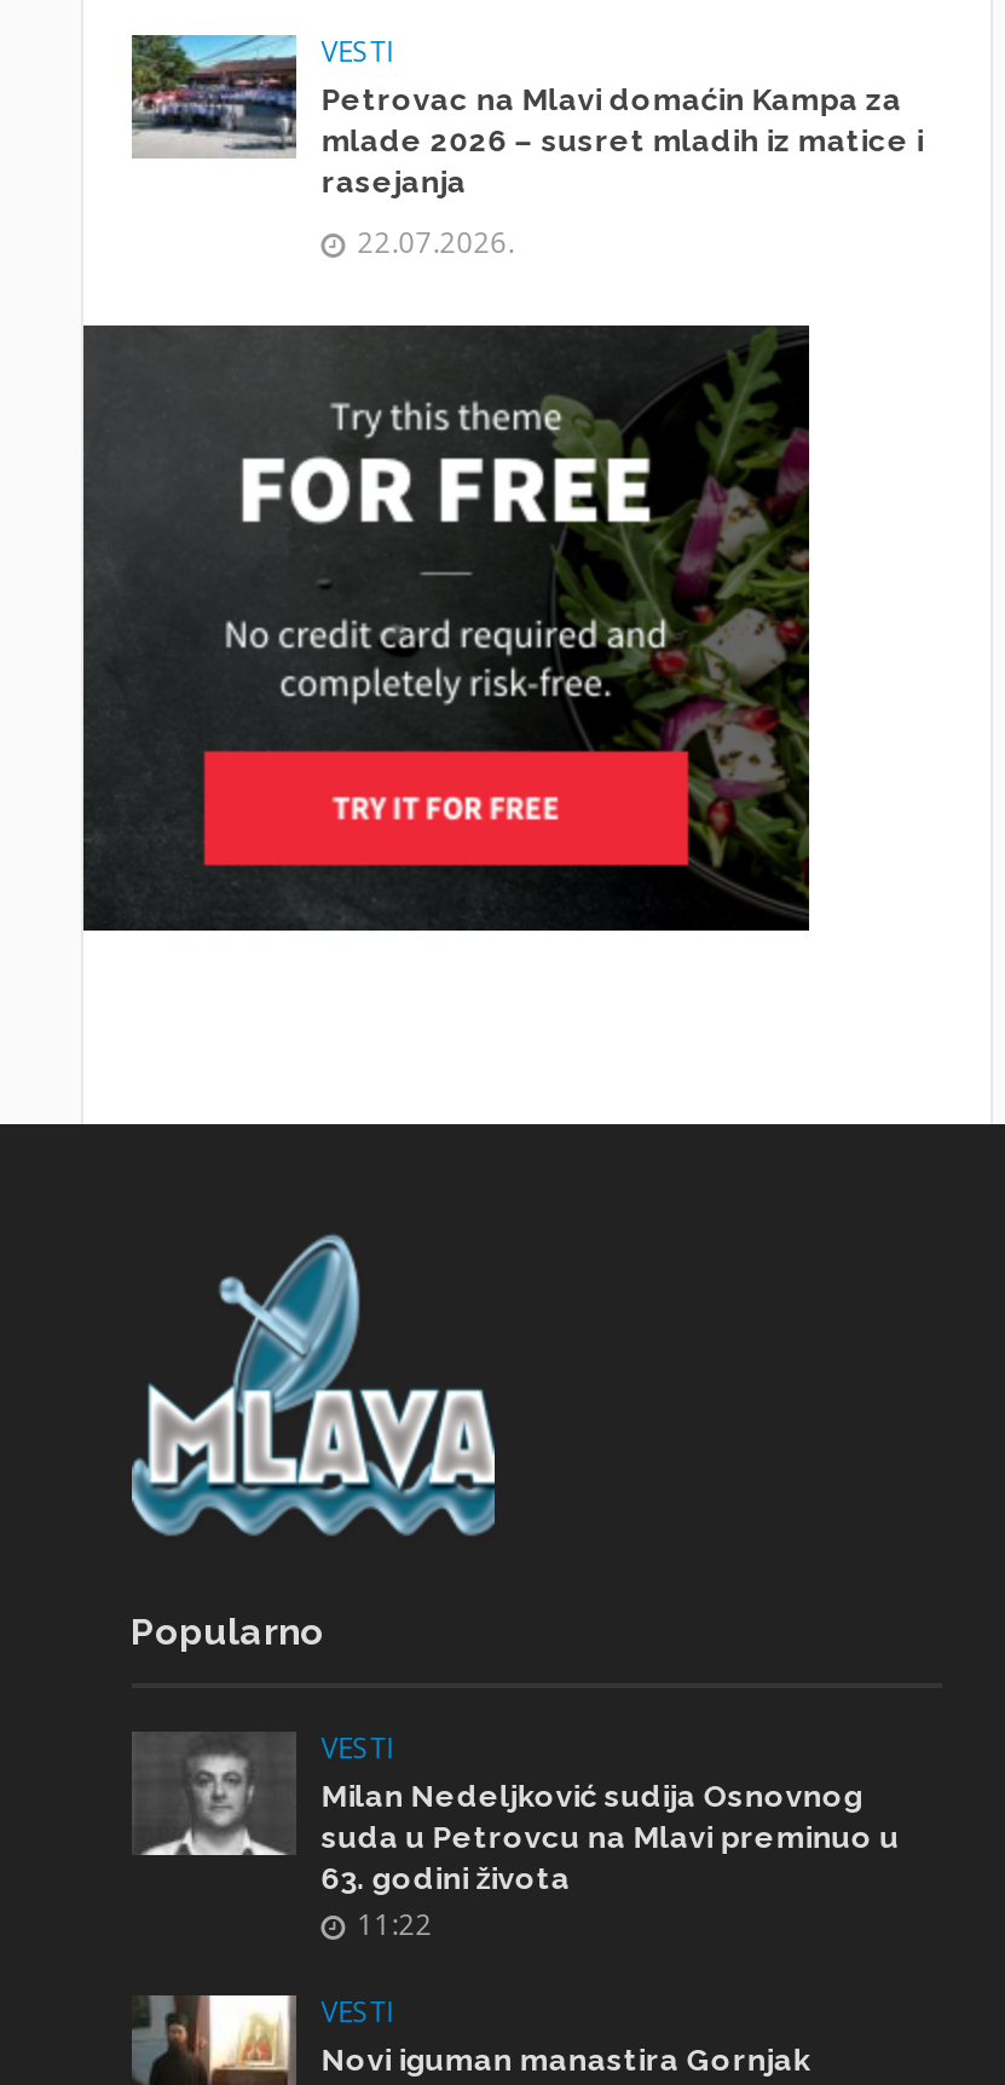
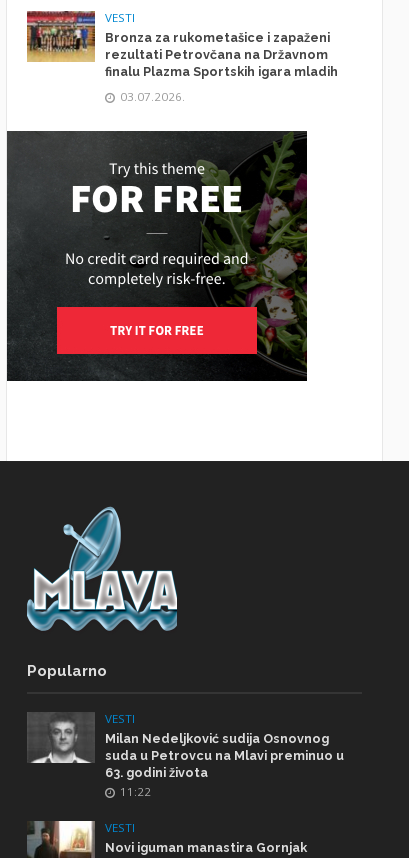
- [image]
- Petrovac na Mlavi domaćin Kampa za
- mlade 2026 – susret mladih iz matice i
- rasejanja
+ [image]
+ Bronza za rukometašice i zapaženi
+ rezultati Petrovčana na Državnom
+ finalu Plazma Sportskih igara mladih

- 22.07.2026.
+ 03.07.2026.
